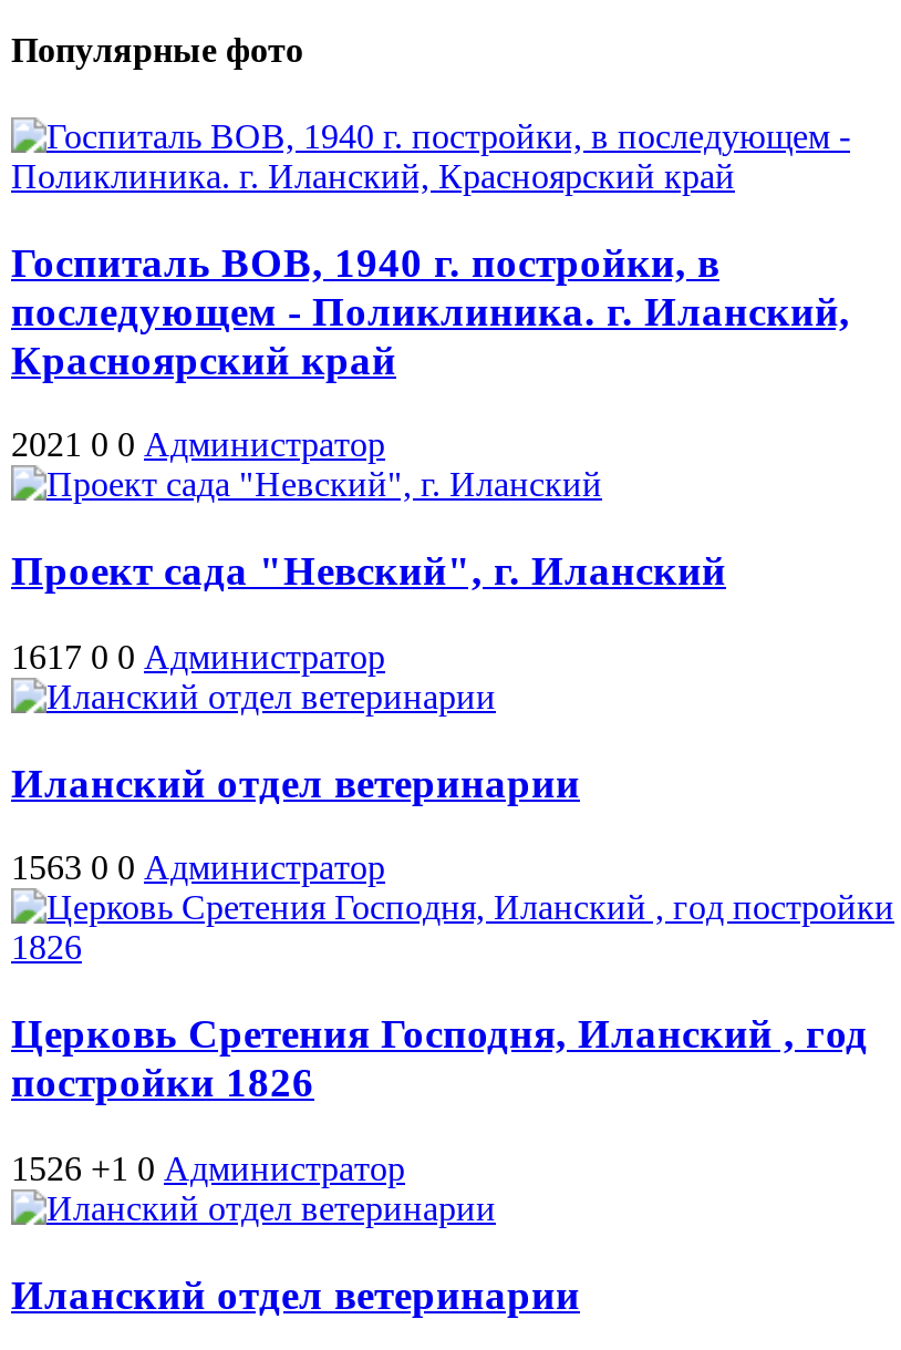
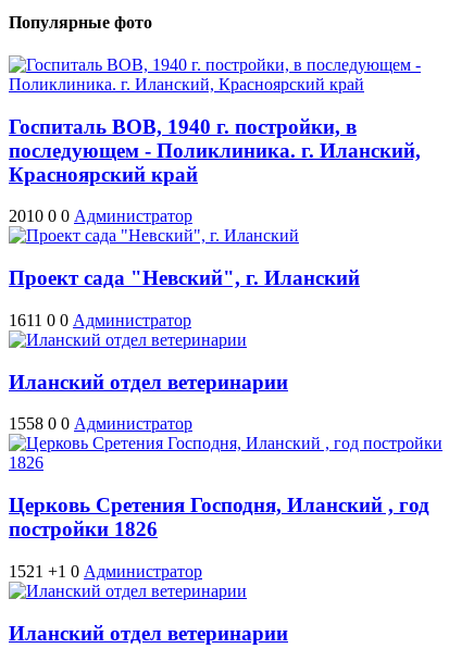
- 2021 0 0 Администратор
+ 2010 0 0 Администратор

- 1617 0 0 Администратор
+ 1611 0 0 Администратор

- 1563 0 0 Администратор
+ 1558 0 0 Администратор

- 1526 +1 0 Администратор
+ 1521 +1 0 Администратор
